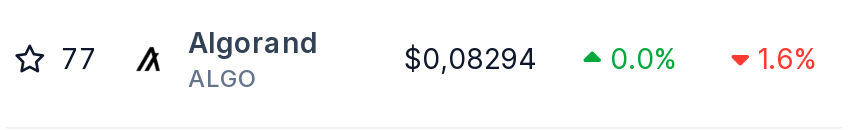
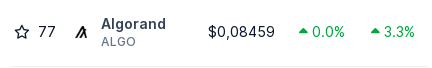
- $0,08294
+ $0,08459

- 1.6%
+ 3.3%
